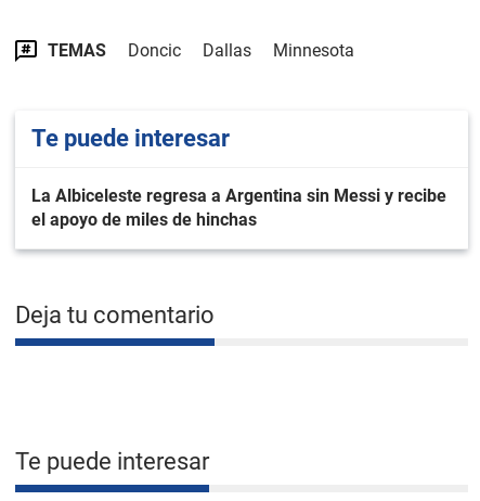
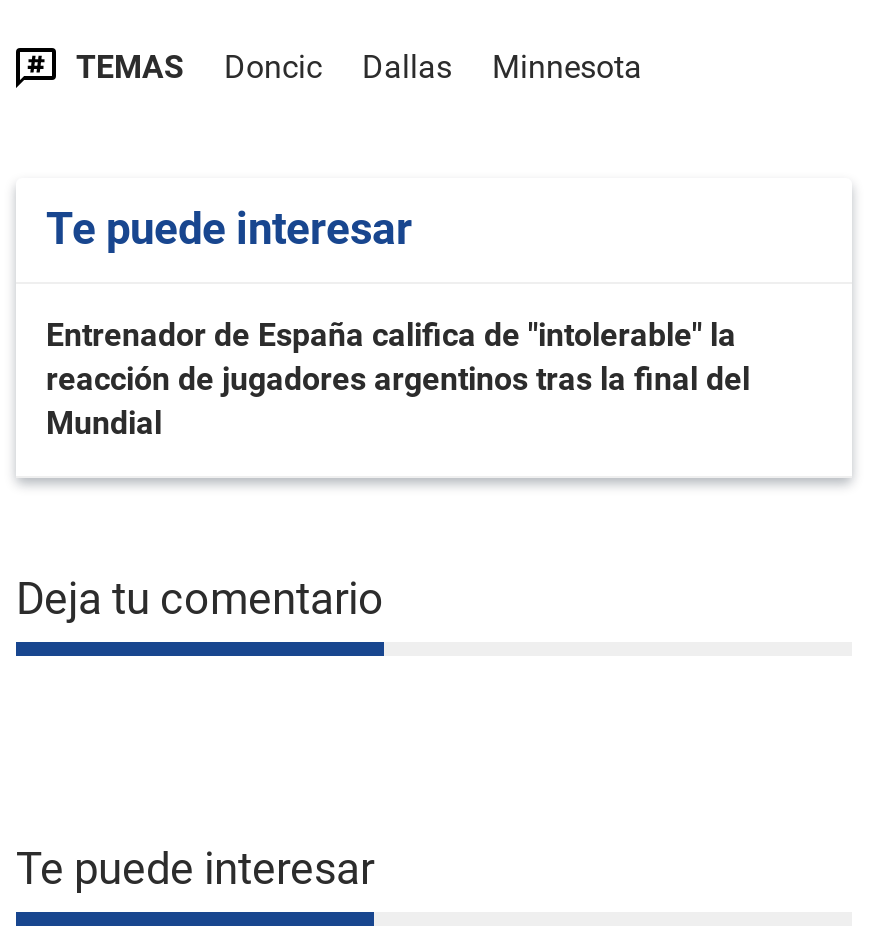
- La Albiceleste regresa a Argentina sin Messi y recibe
- el apoyo de miles de hinchas
+ Entrenador de España califica de "intolerable" la
+ reacción de jugadores argentinos tras la final del
+ Mundial
